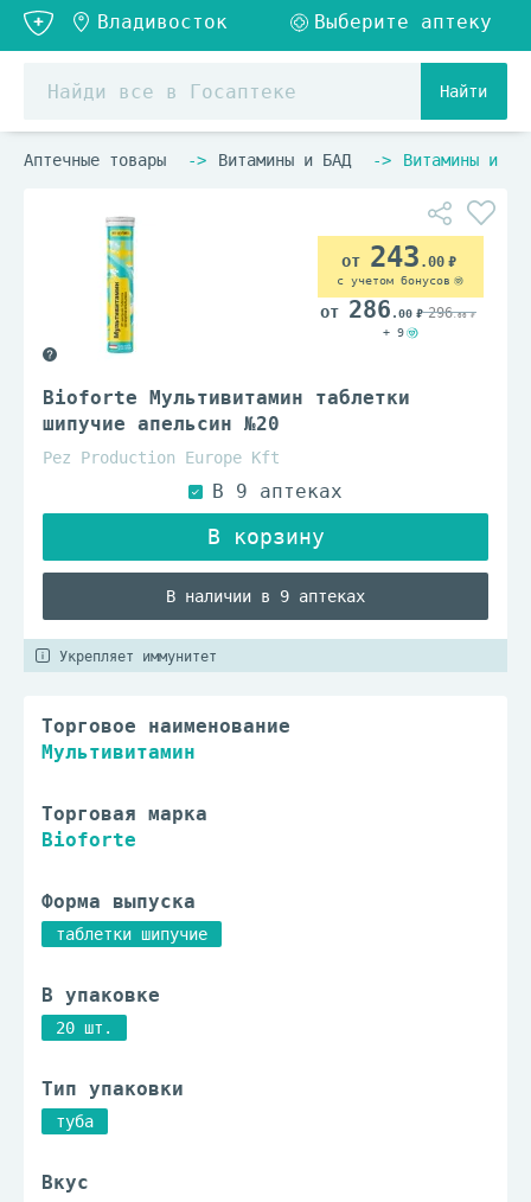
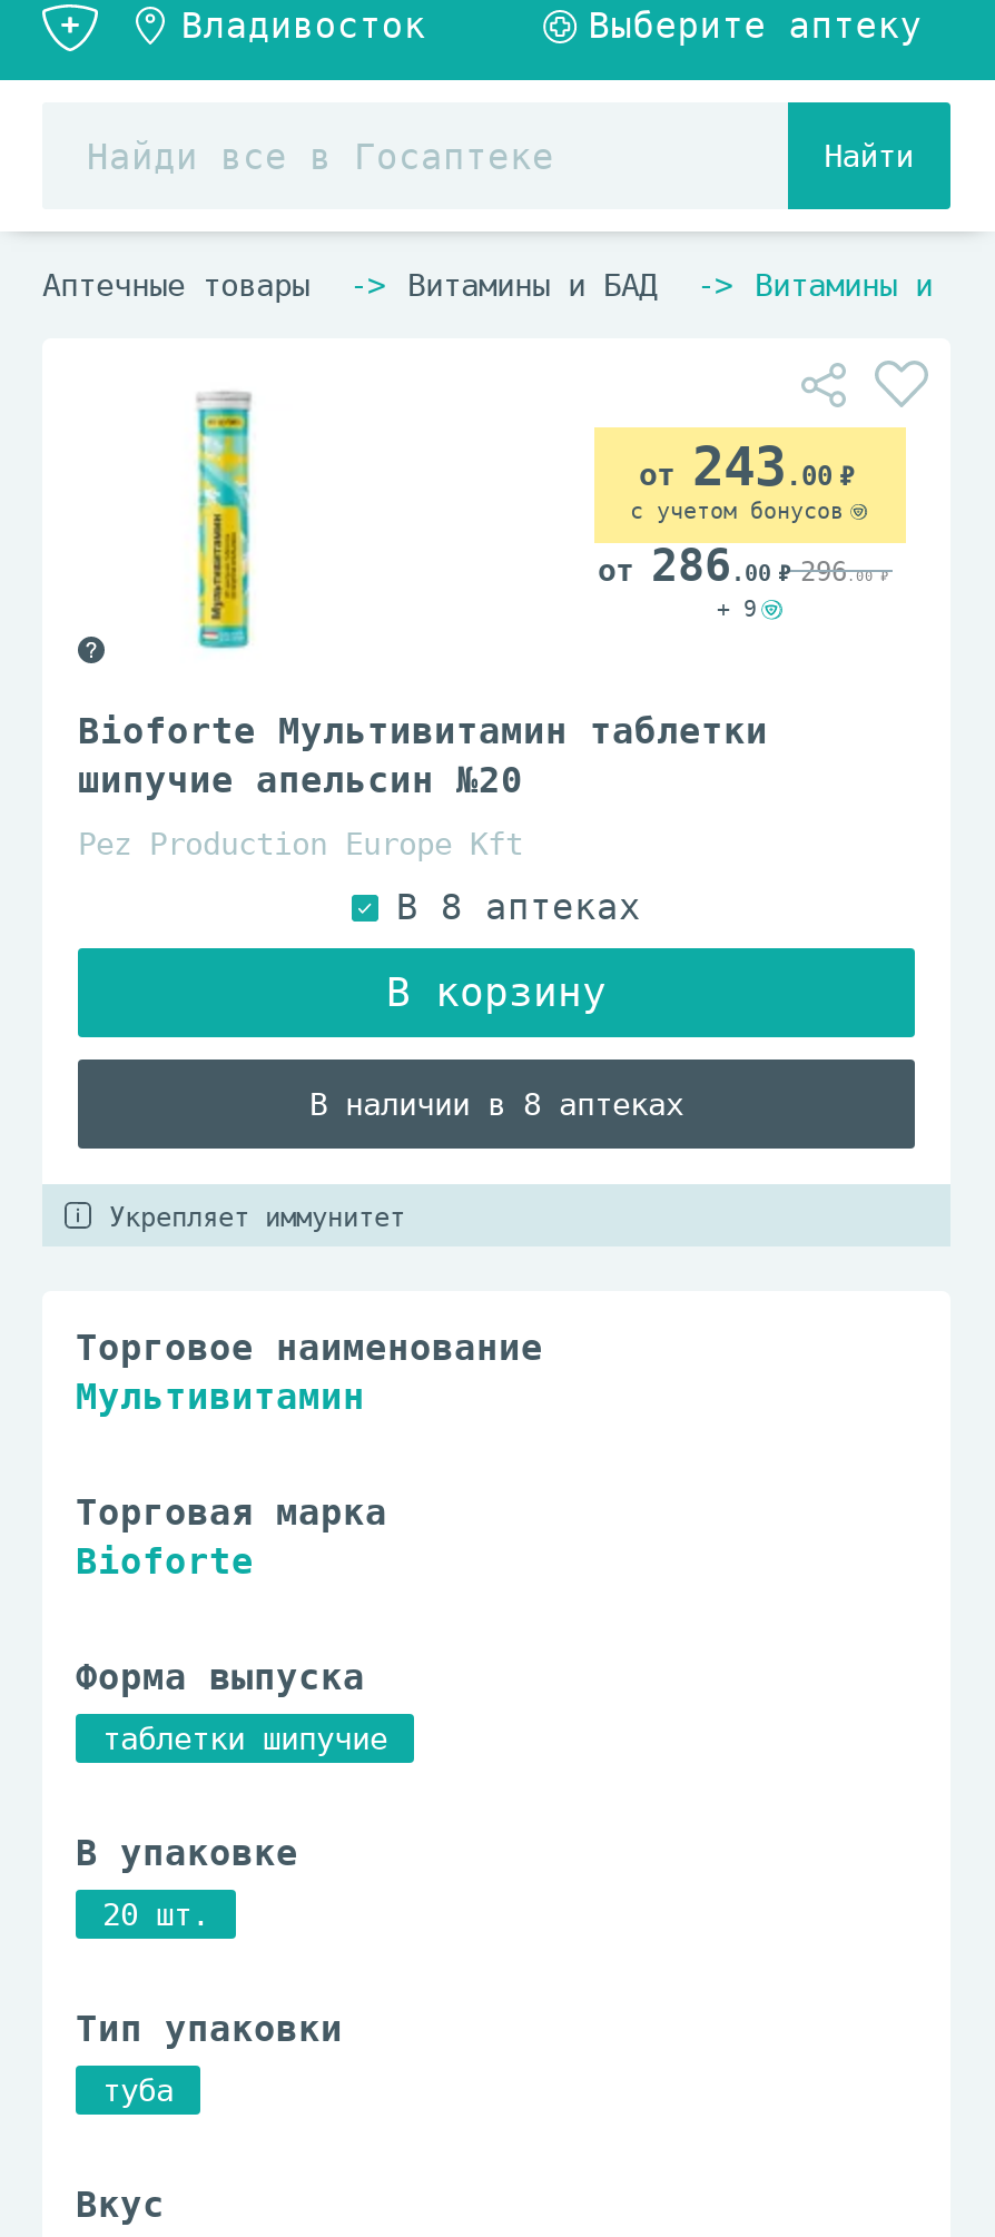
- В наличии в 9 аптеках
+ В наличии в 8 аптеках
